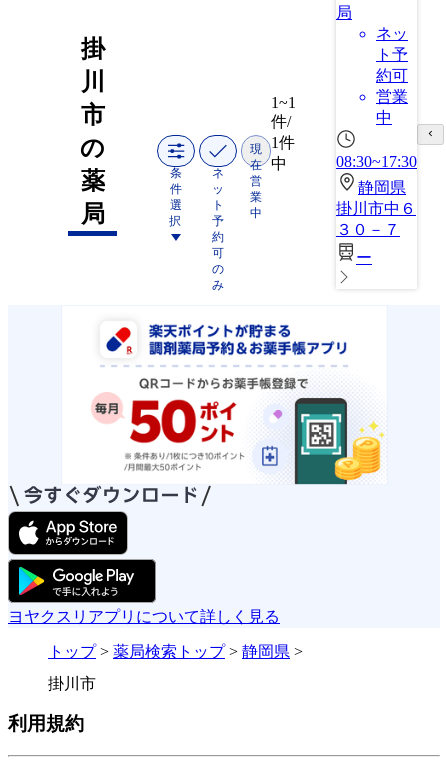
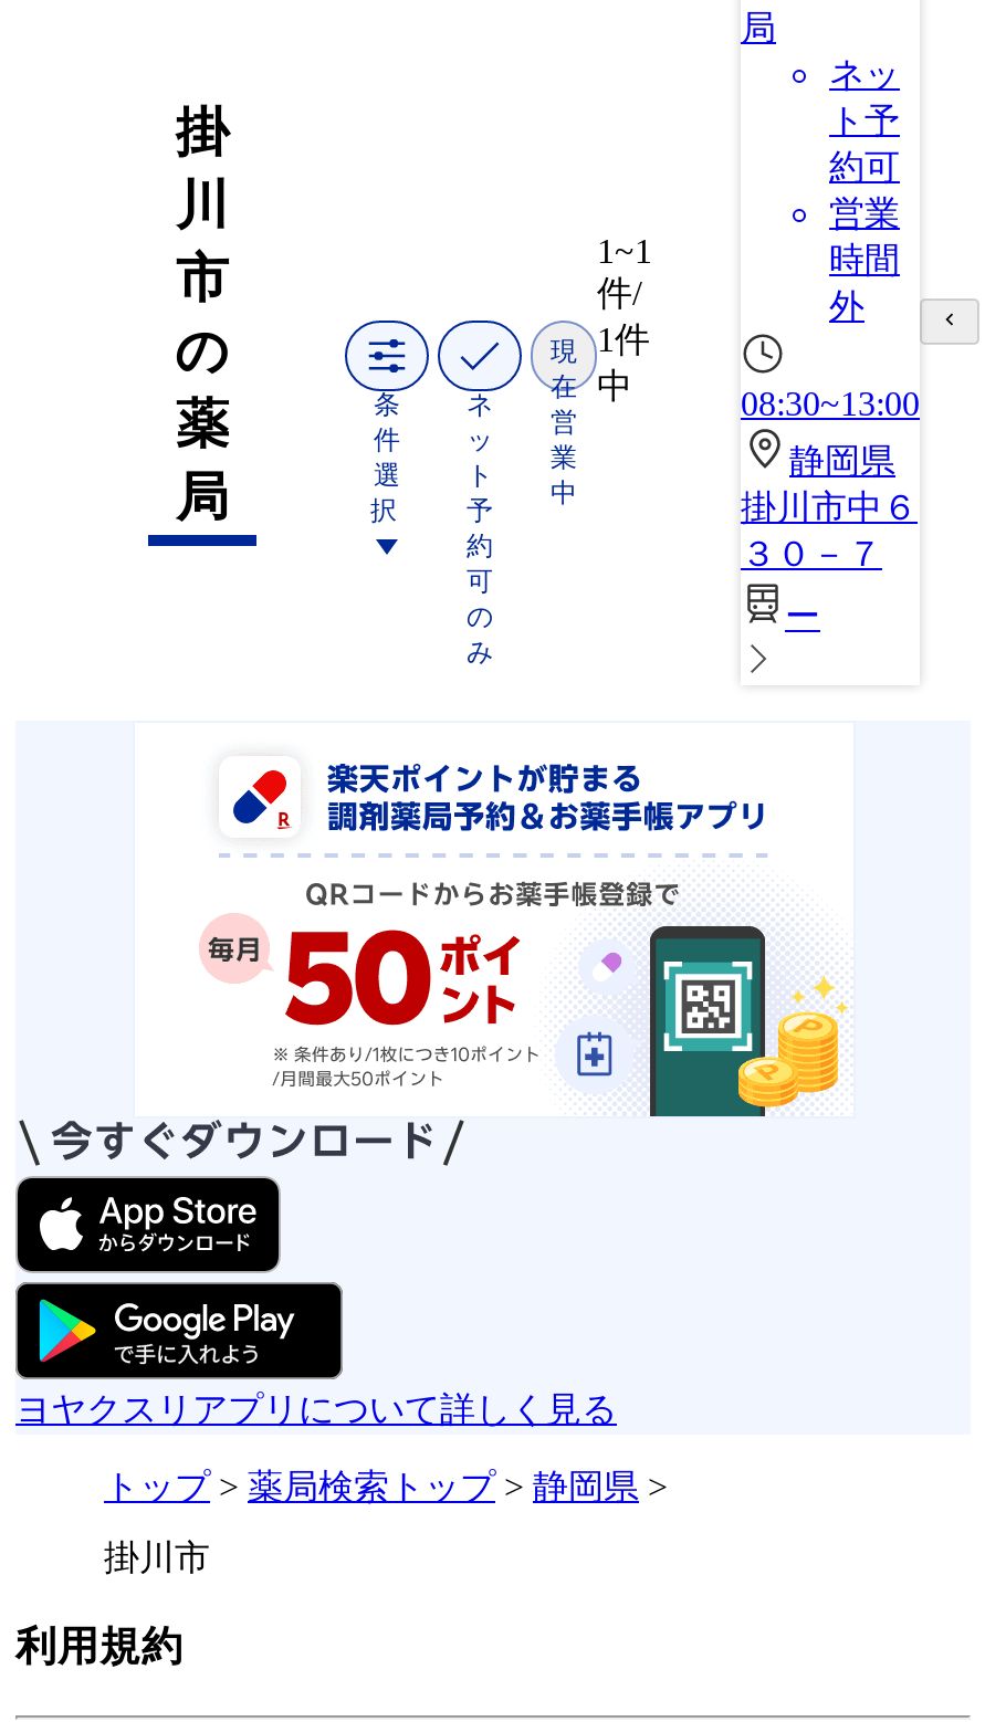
- 中
+ 時間
+ 外

- 08:30~17:30
+ 08:30~13:00
